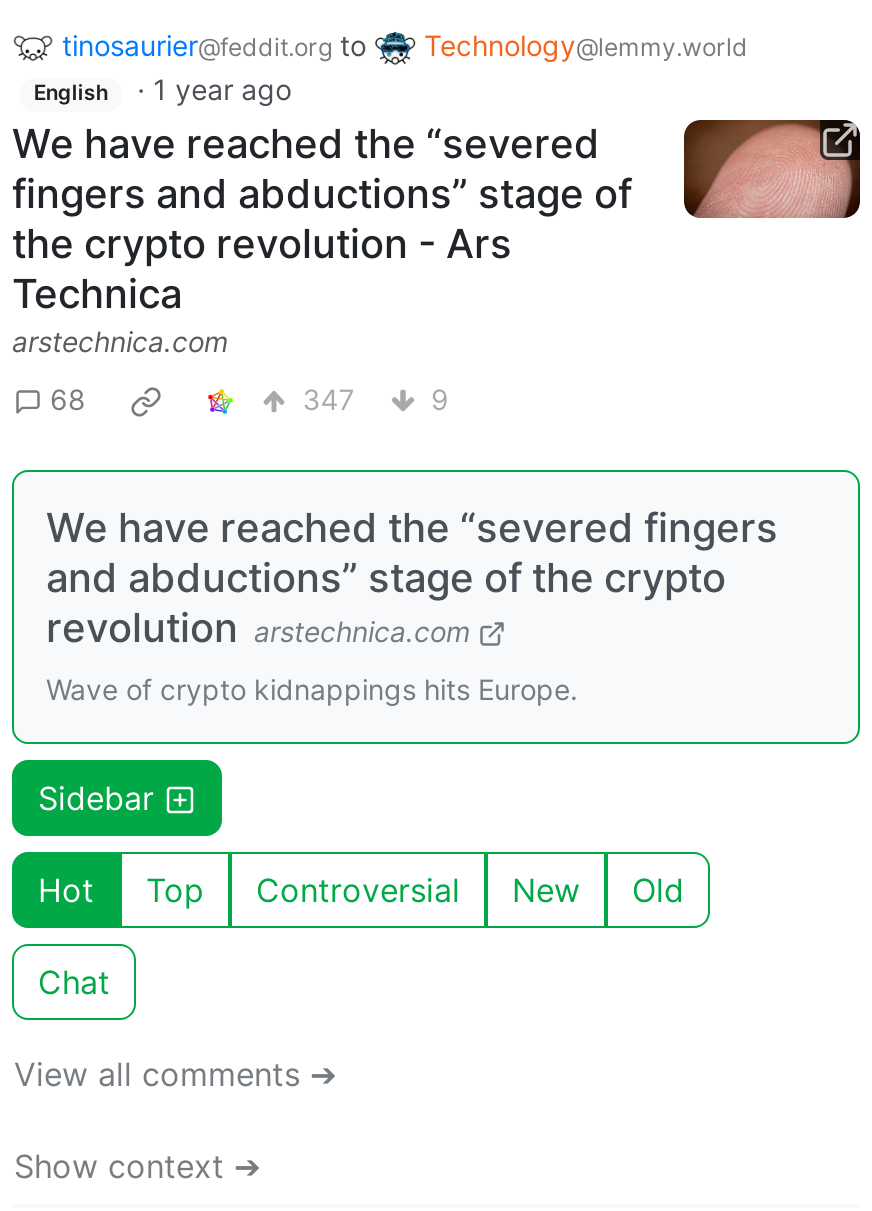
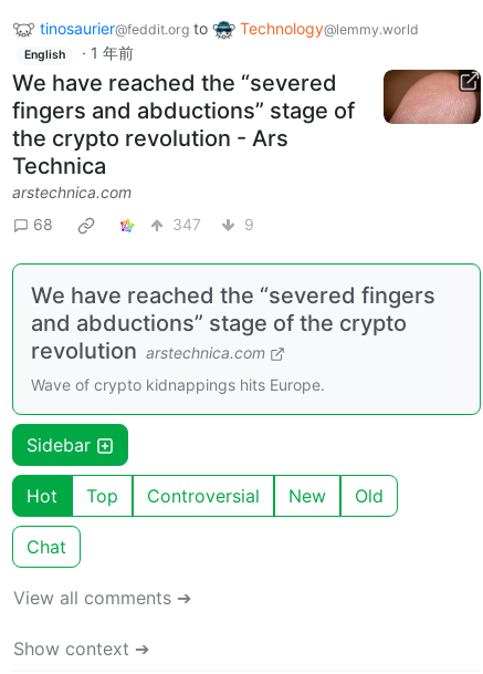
- English · 1 year ago
+ English · 1 年前
